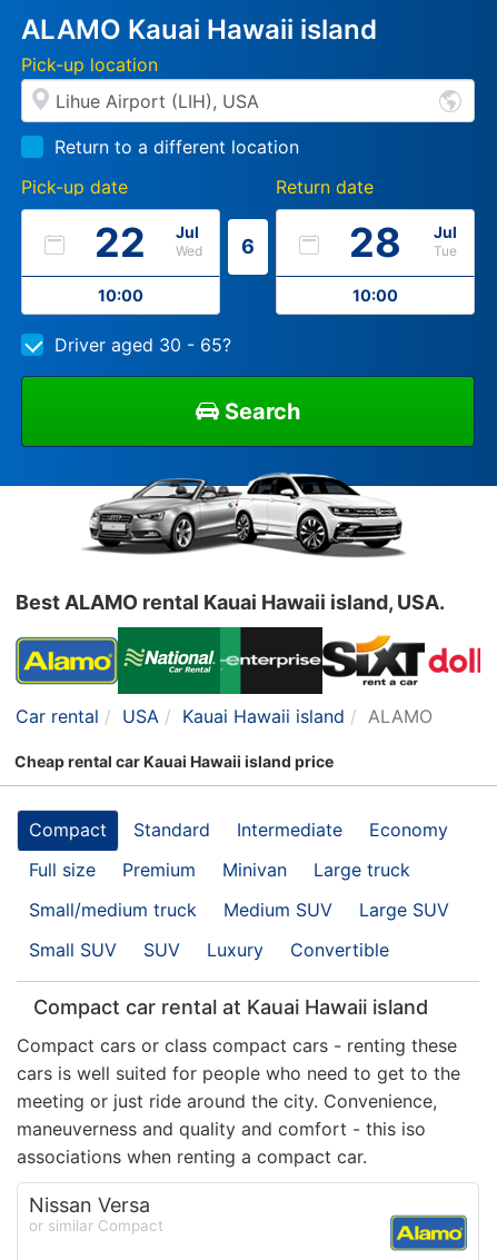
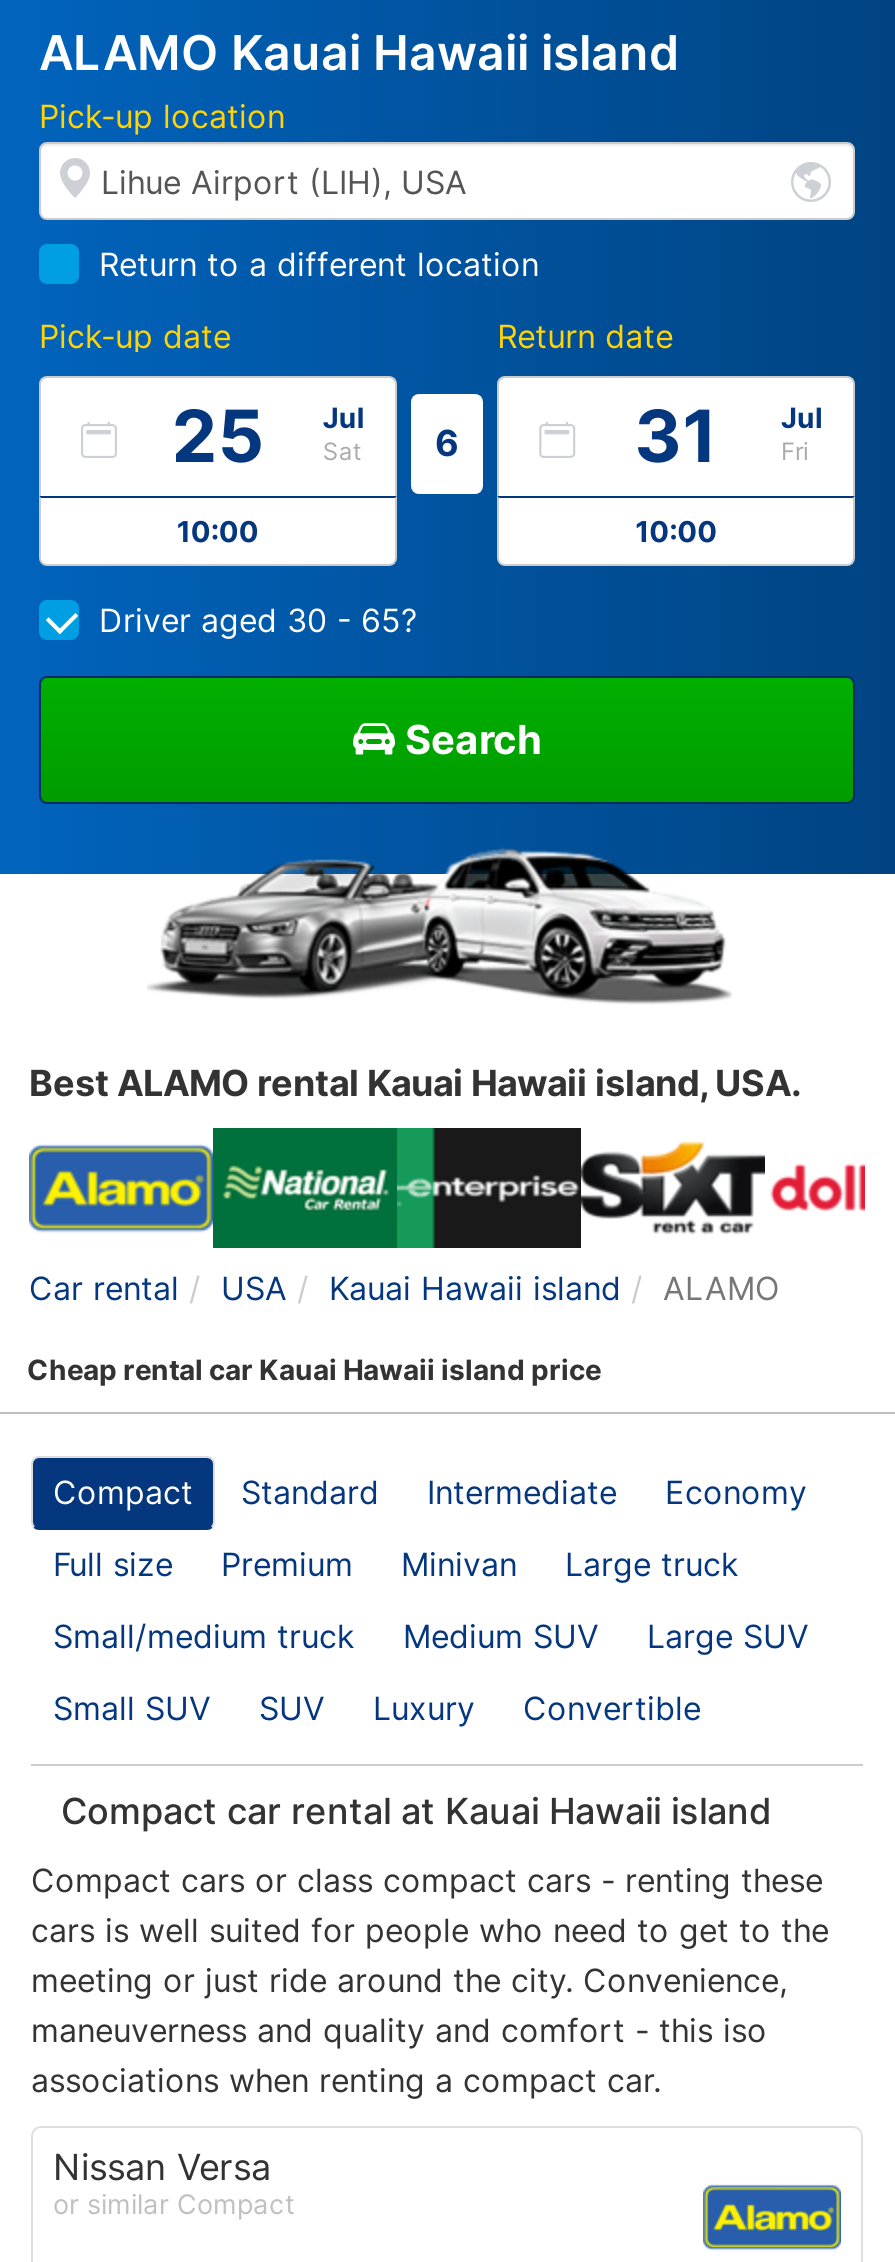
- 22
+ 25

- 28
+ 31

- Wed
+ Sat

- Tue
+ Fri
